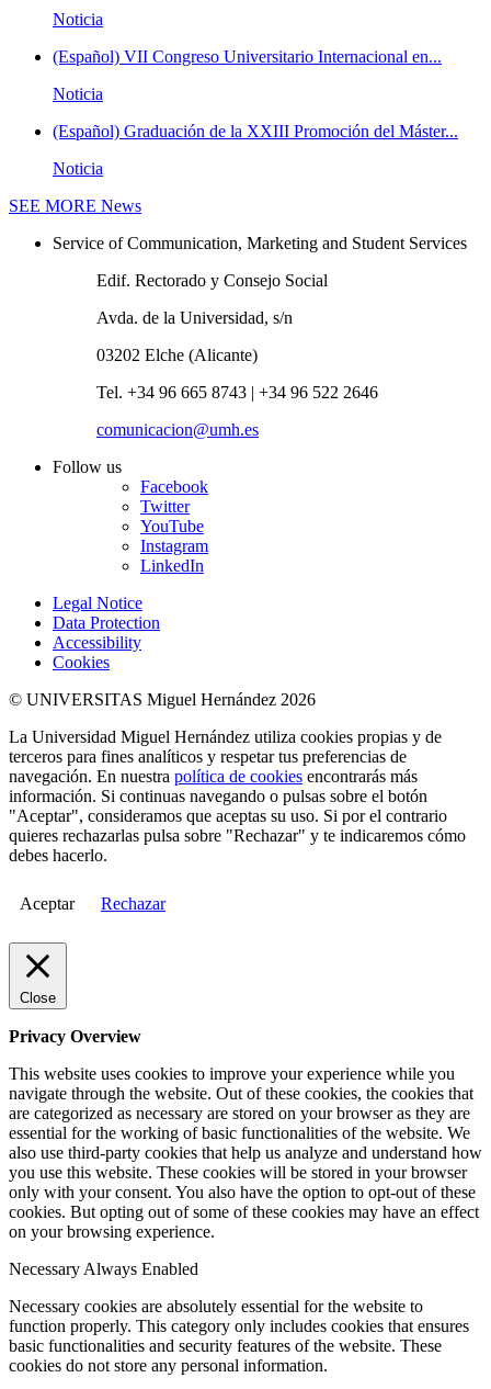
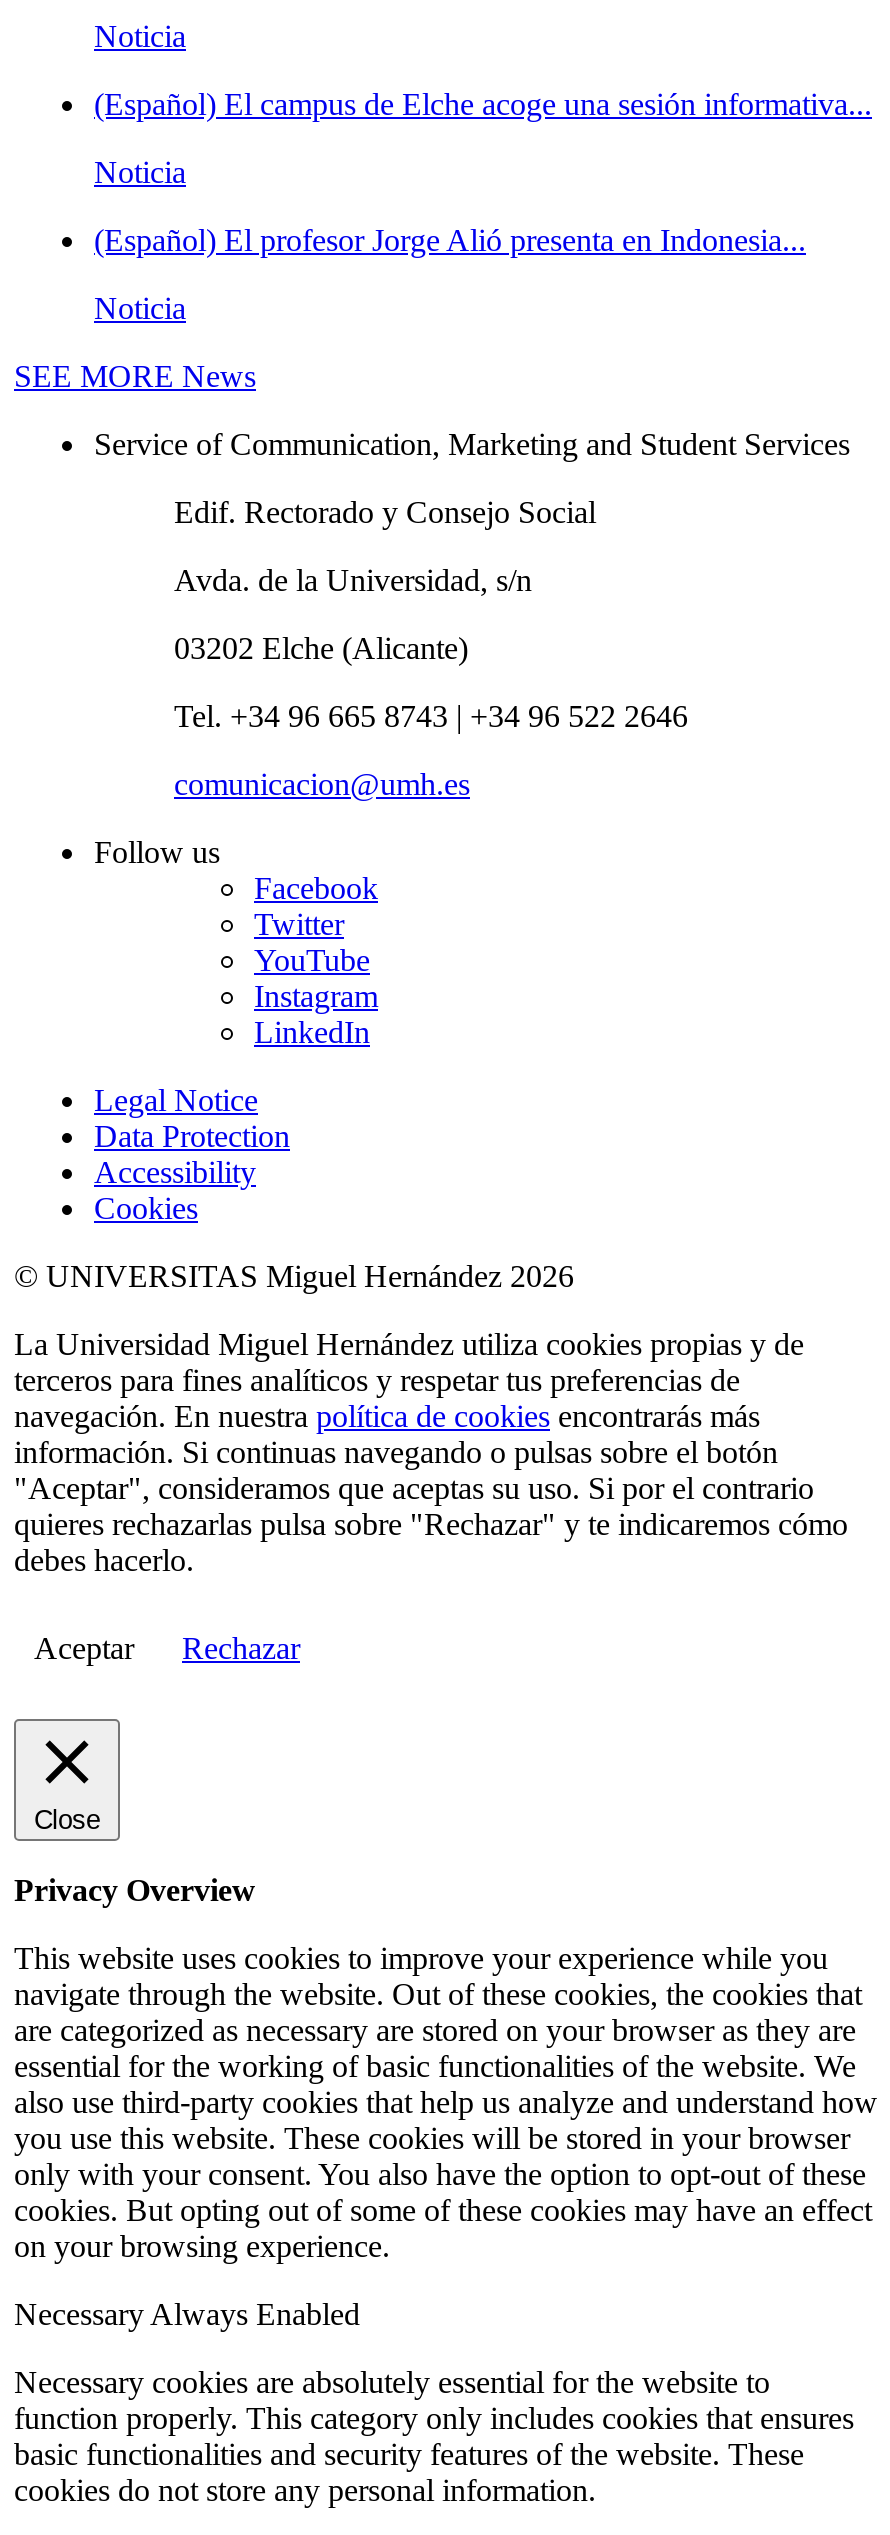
- (Español) VII Congreso Universitario Internacional en...
+ (Español) El campus de Elche acoge una sesión informativa...

- (Español) Graduación de la XXIII Promoción del Máster...
+ (Español) El profesor Jorge Alió presenta en Indonesia...
